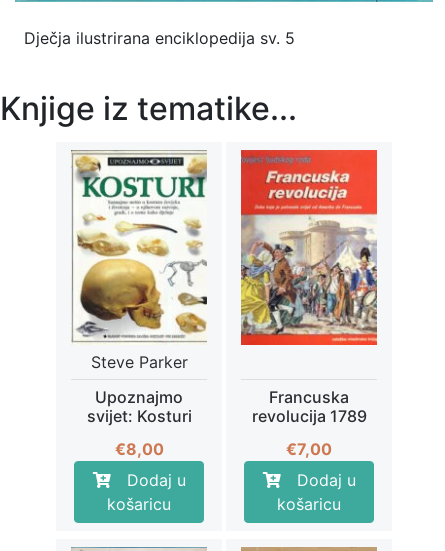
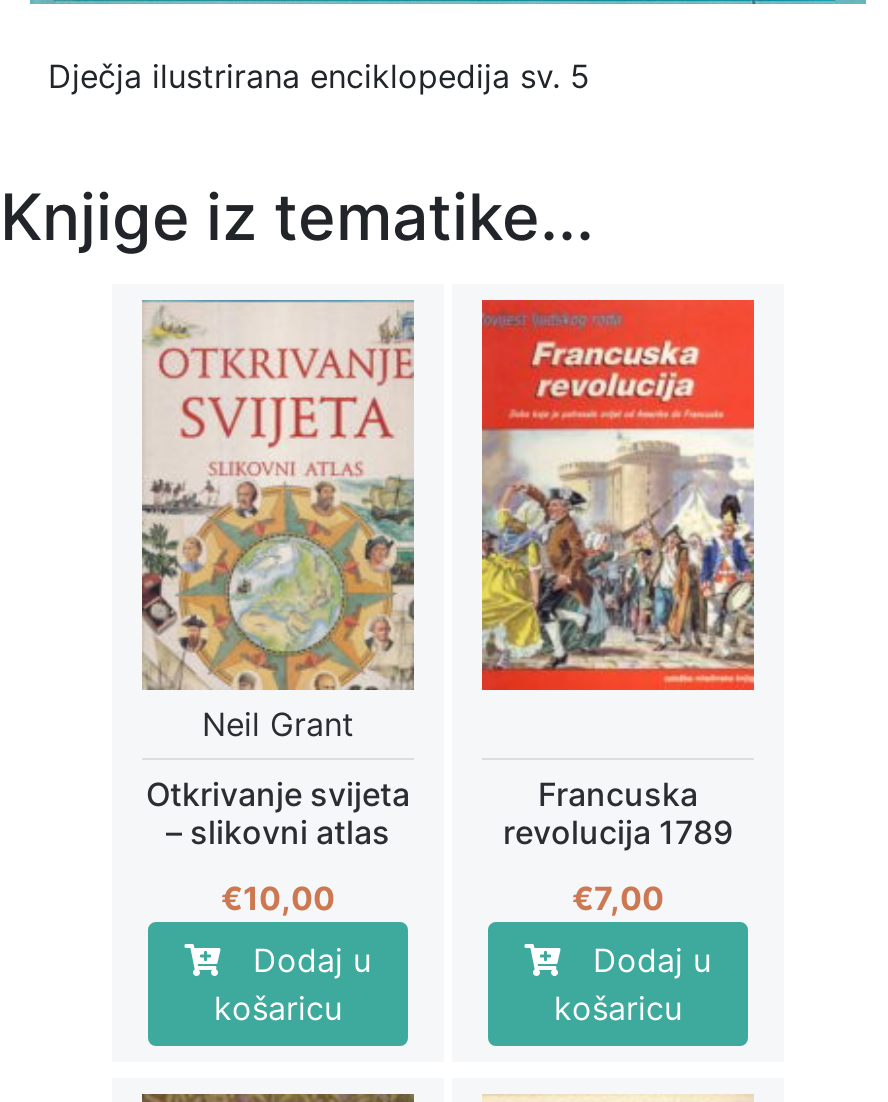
- [image]
- Steve Parker
+ [image]
+ Neil Grant

- Upoznajmo
- svijet: Kosturi
+ Otkrivanje svijeta
+ – slikovni atlas

- €8,00
+ €10,00
